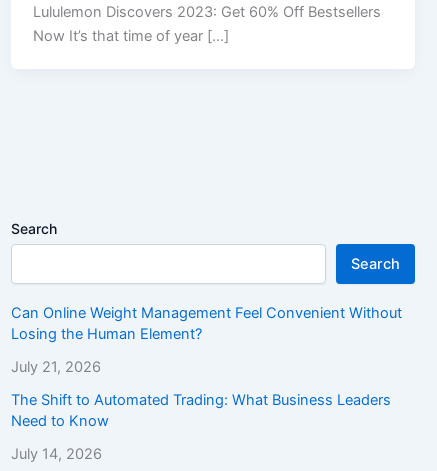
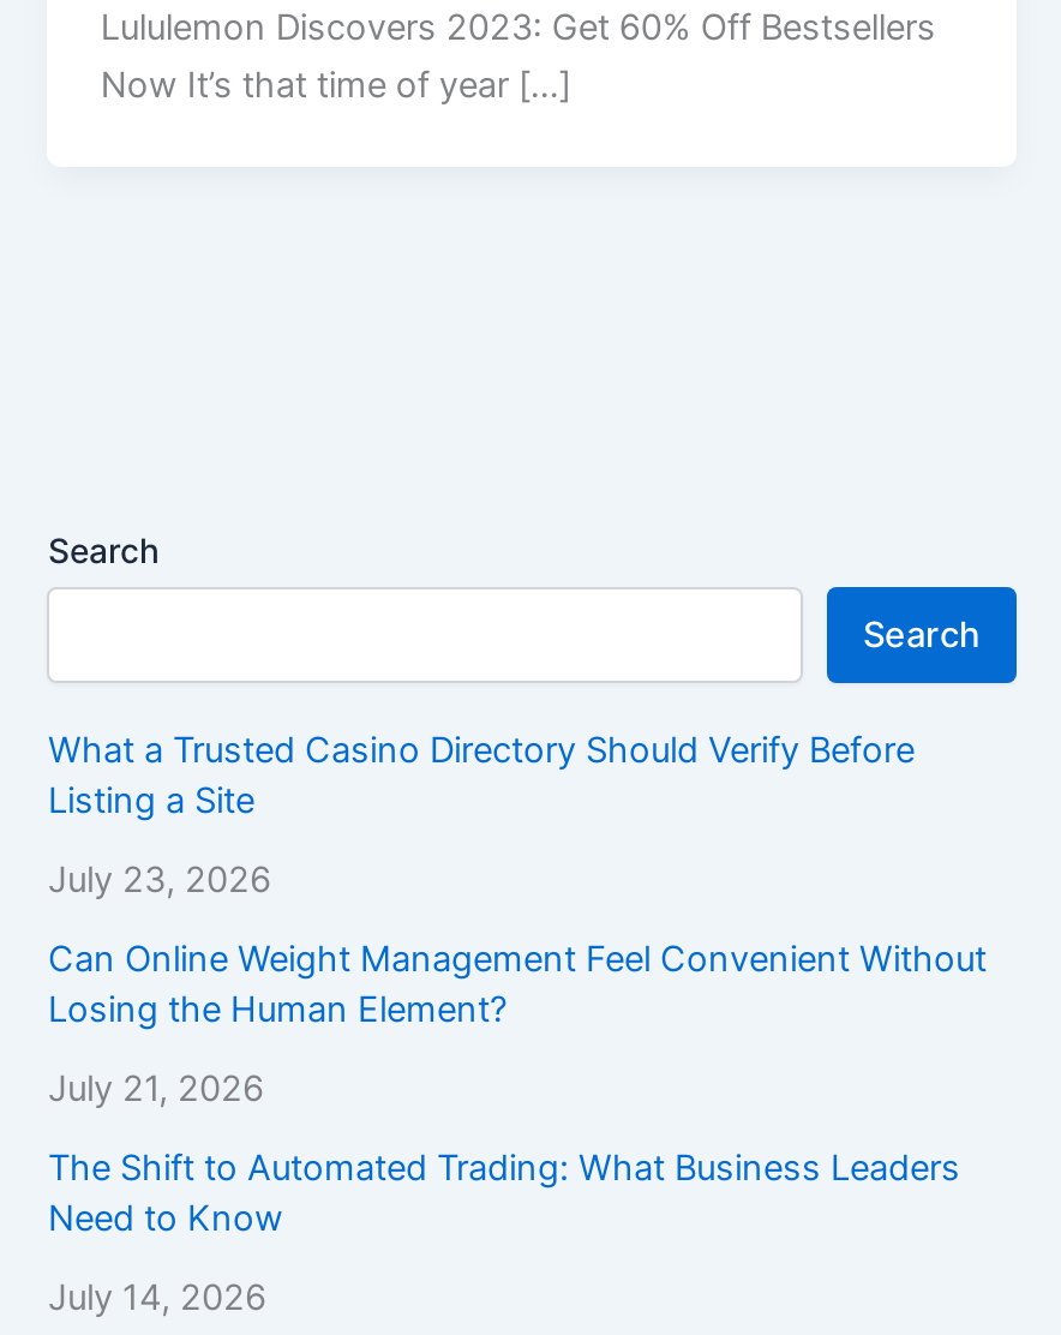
+ What a Trusted Casino Directory Should Verify Before
+ Listing a Site
+ July 23, 2026
